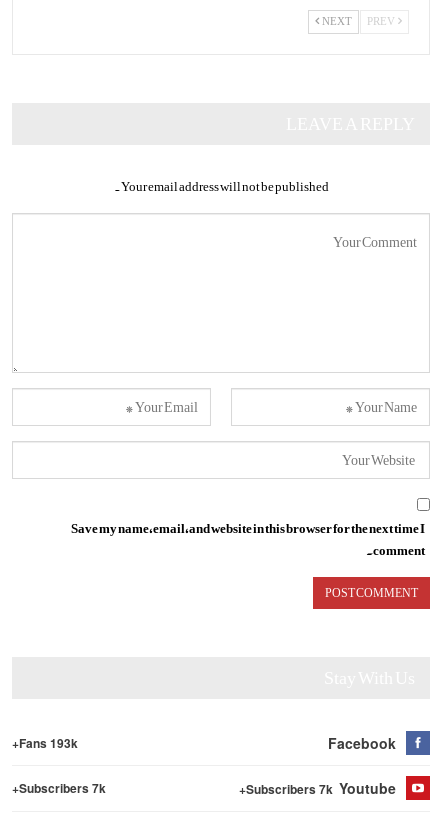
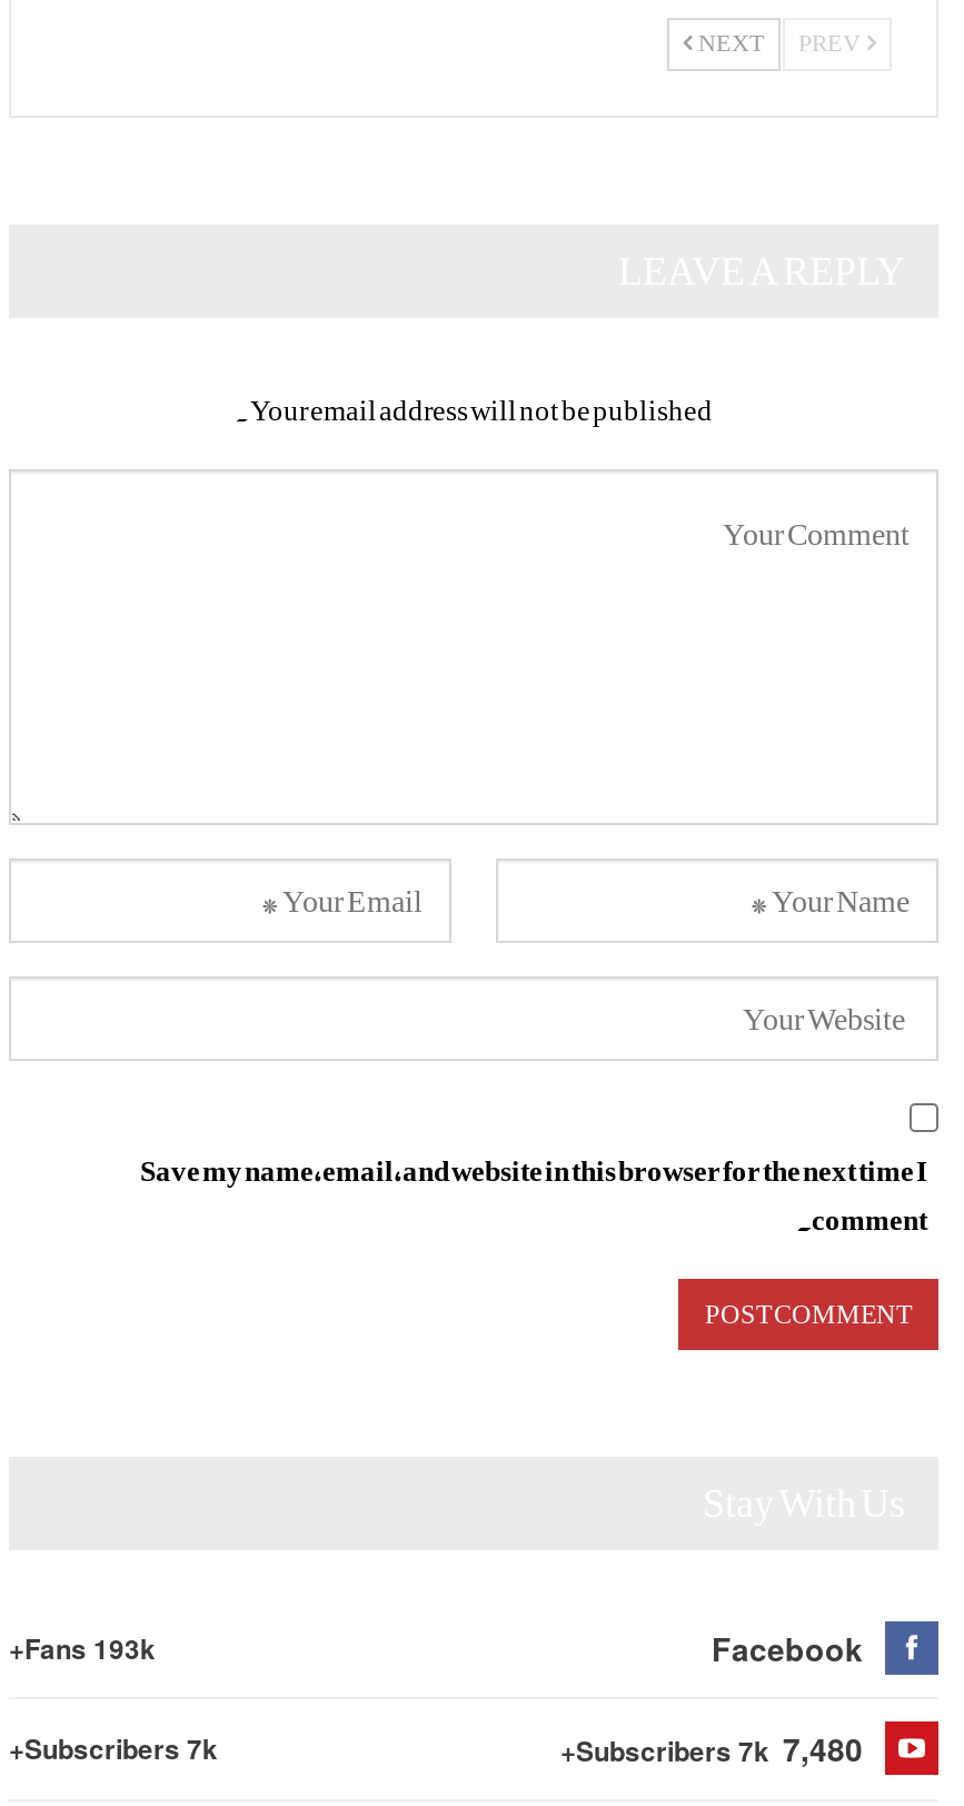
- Youtube
+ 7,480
